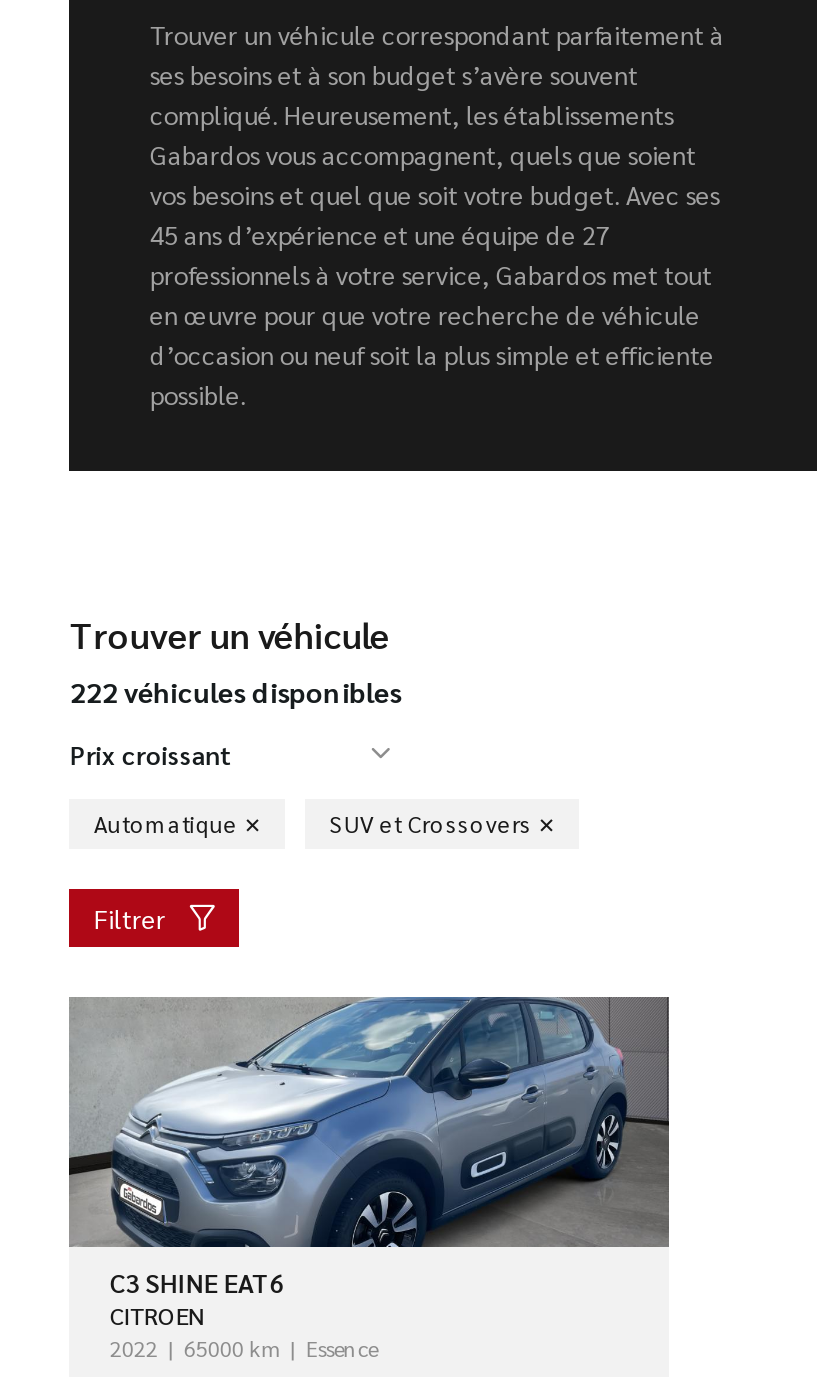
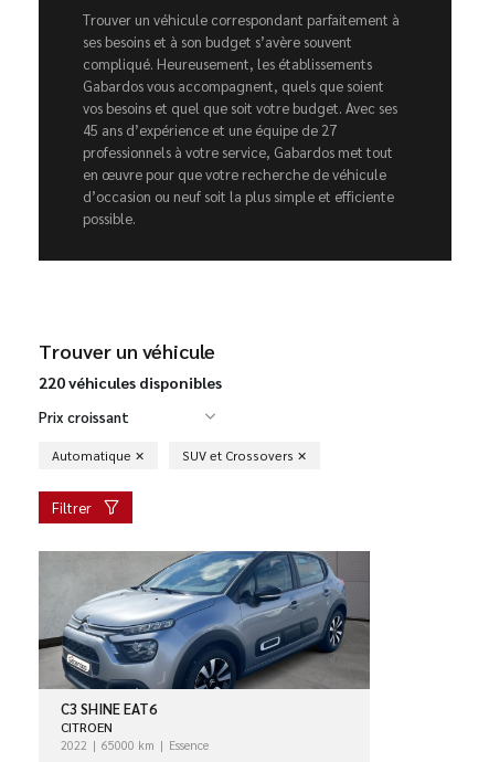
- 222 véhicules disponibles
+ 220 véhicules disponibles
